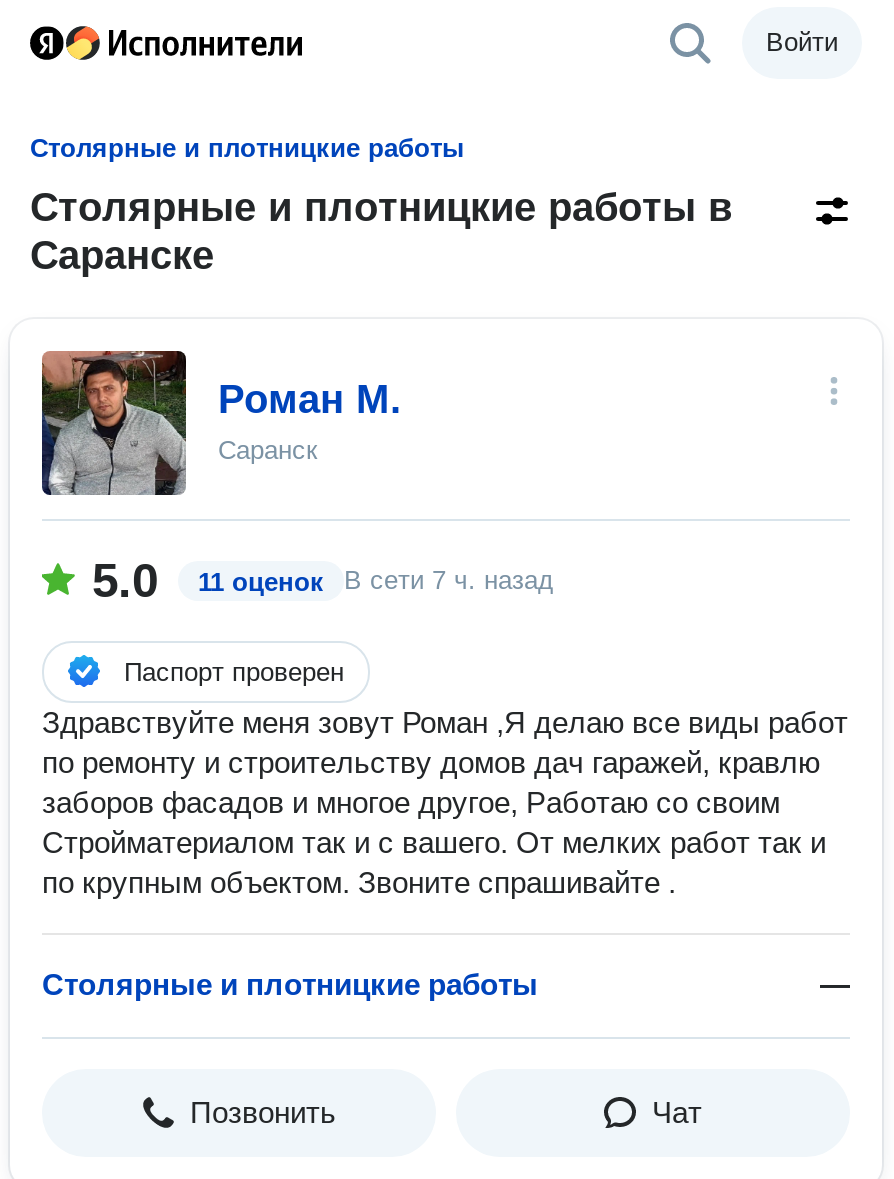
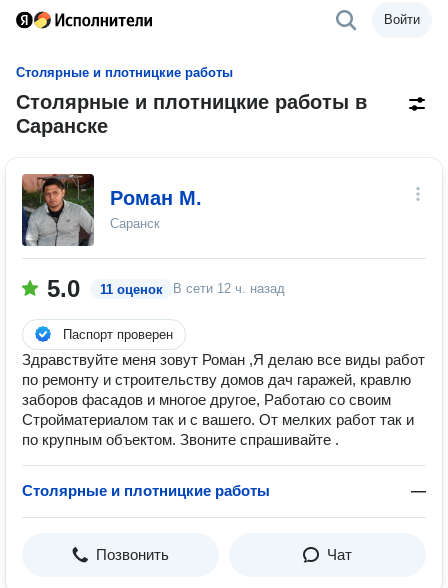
- 5.0 11 оценок В сети 7 ч. назад
+ 5.0 11 оценок В сети 12 ч. назад
